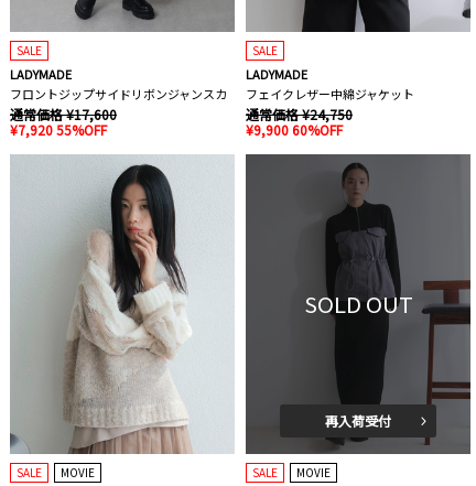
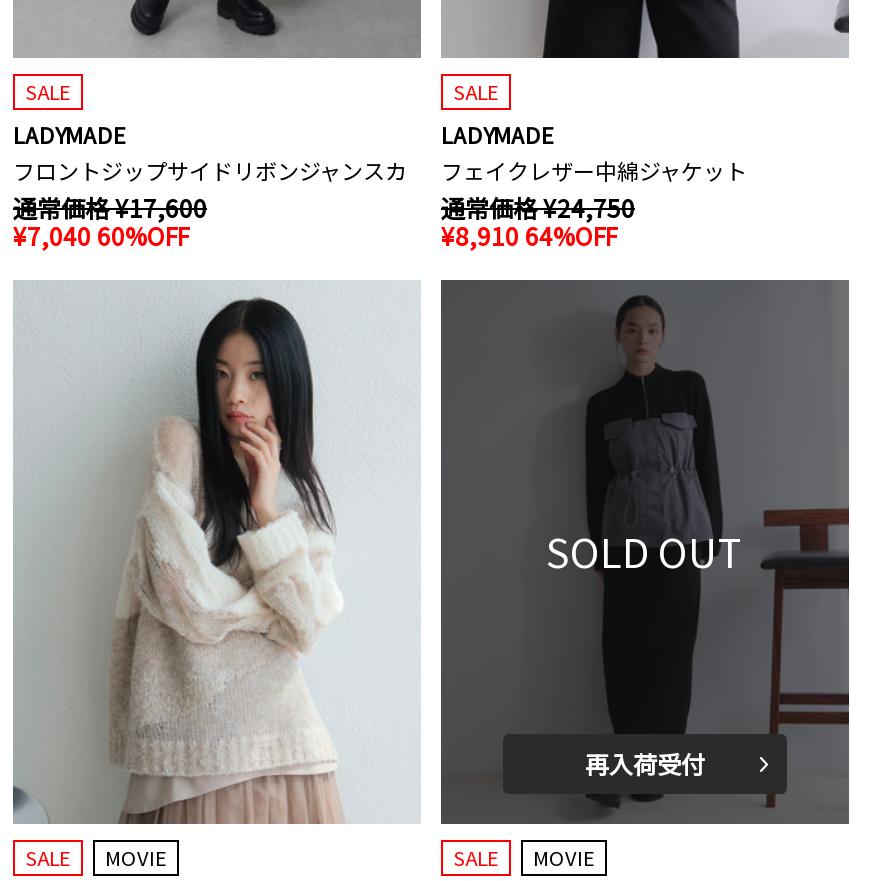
- ¥7,920 55%OFF
+ ¥7,040 60%OFF

- ¥9,900 60%OFF
+ ¥8,910 64%OFF
